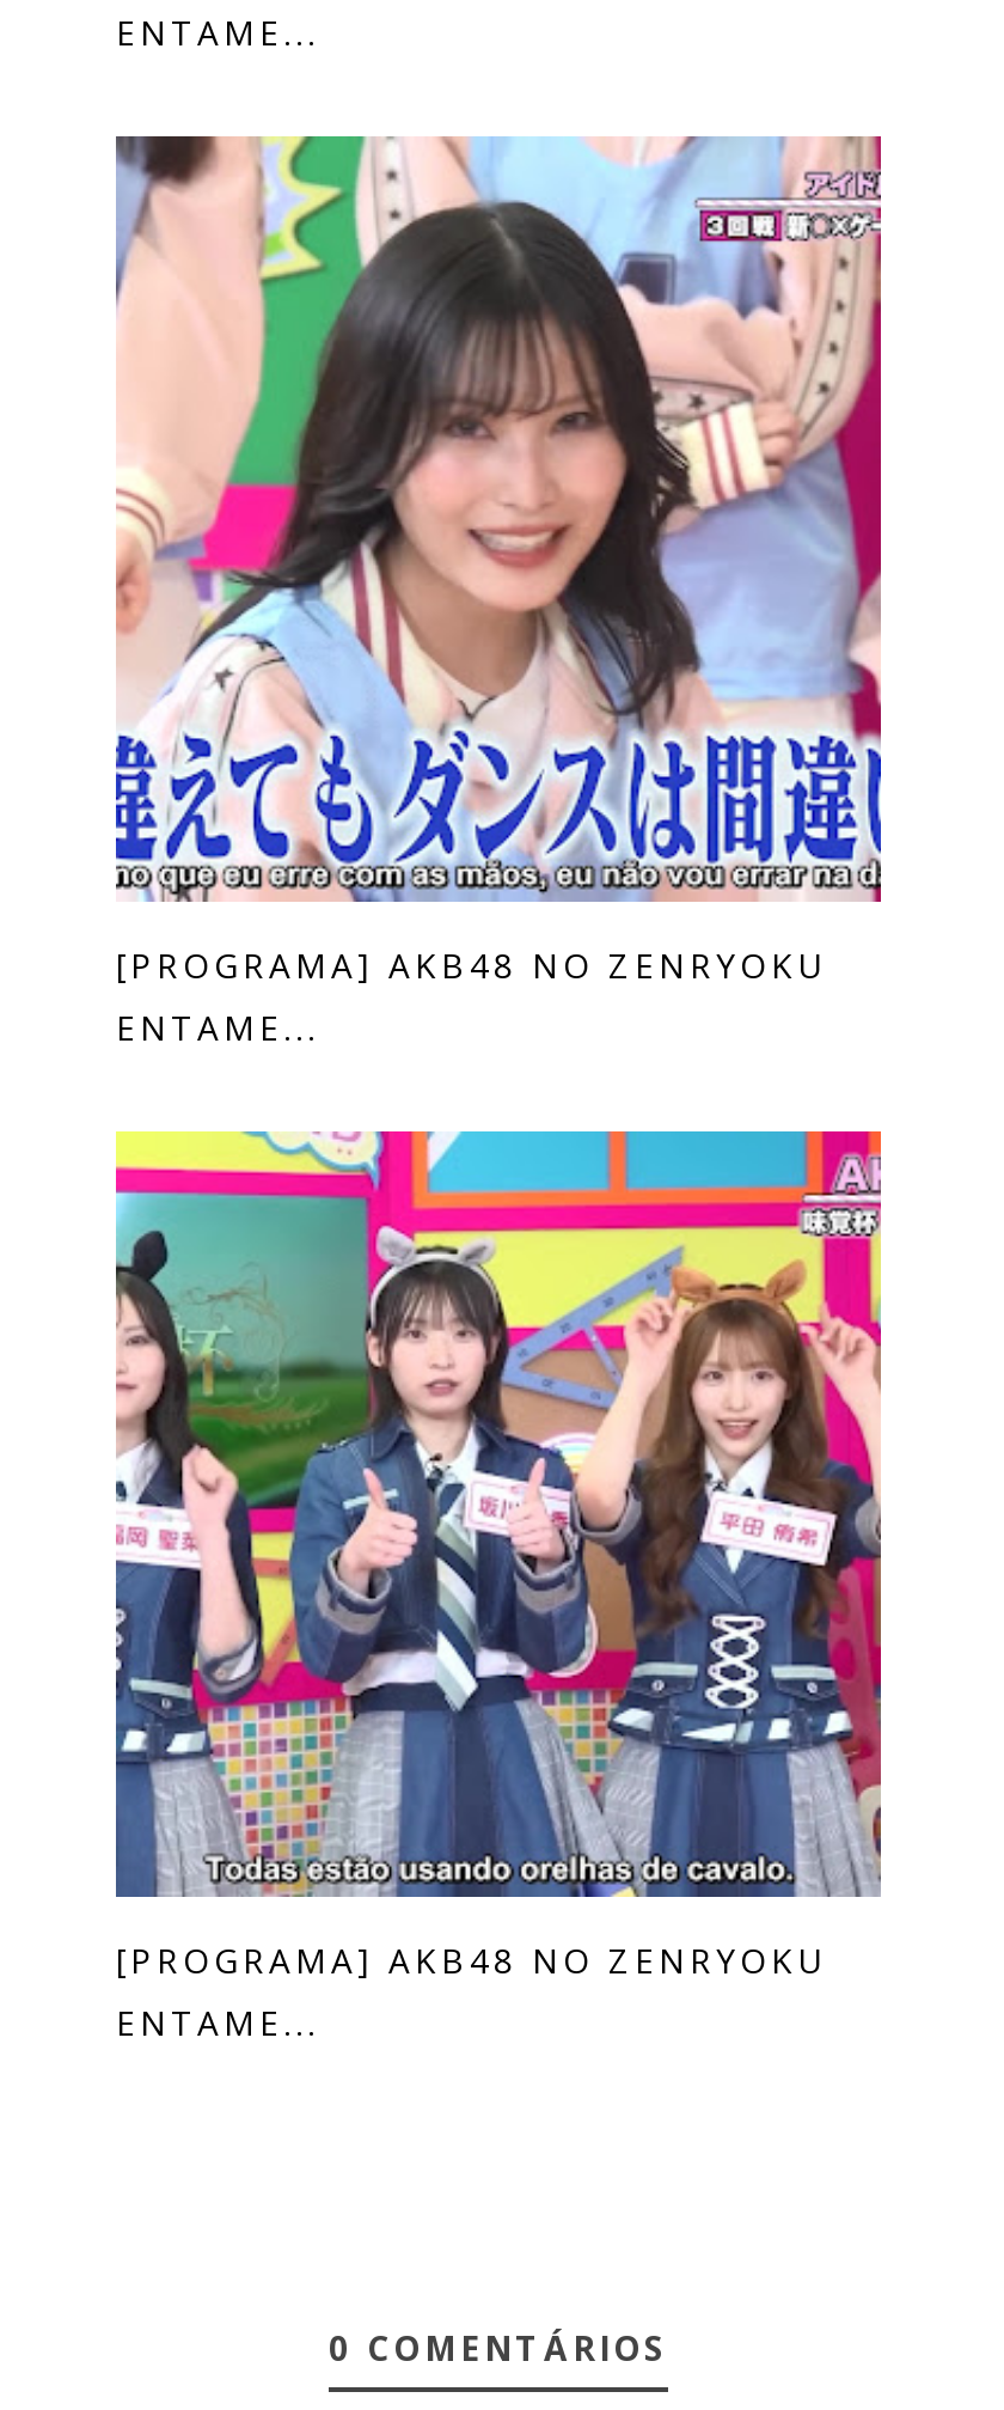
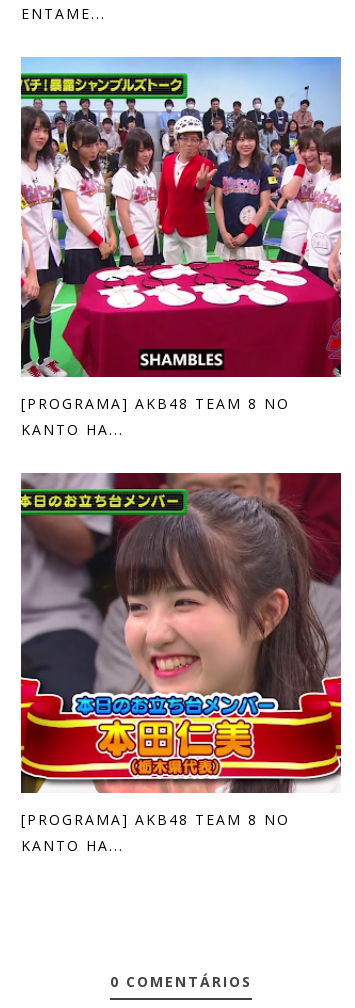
- [image]
- [PROGRAMA] AKB48 NO ZENRYOKU
- ENTAME...
+ [image]
+ [PROGRAMA] AKB48 TEAM 8 NO
+ KANTO HA...

- [image]
- [PROGRAMA] AKB48 NO ZENRYOKU
- ENTAME...
+ [image]
+ [PROGRAMA] AKB48 TEAM 8 NO
+ KANTO HA...
